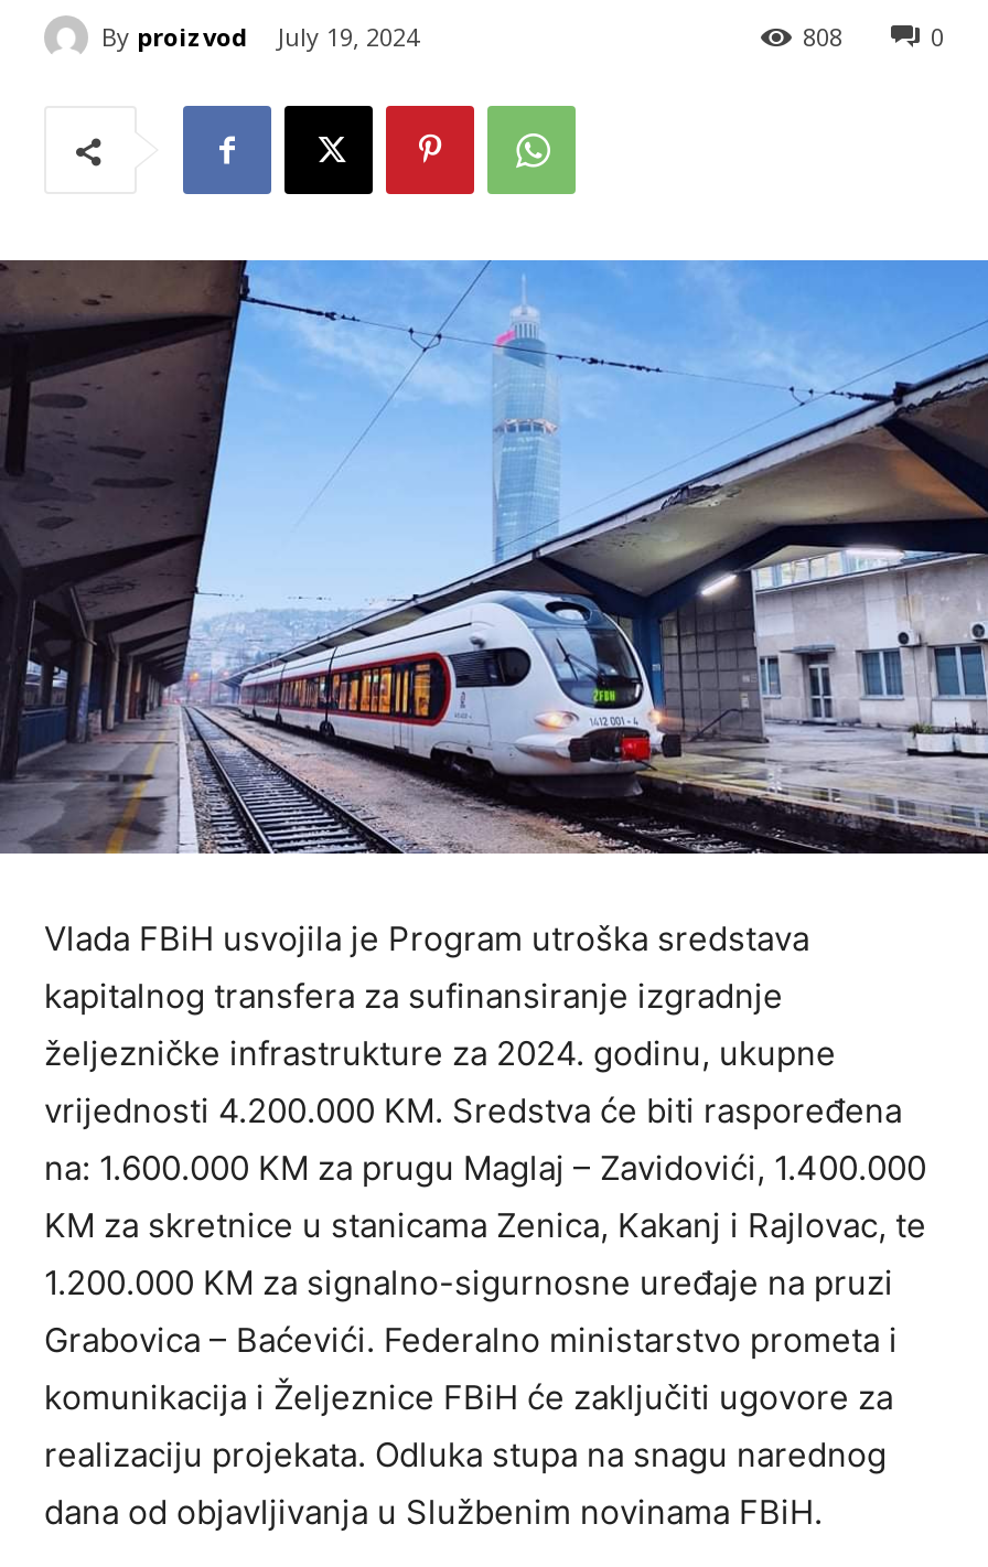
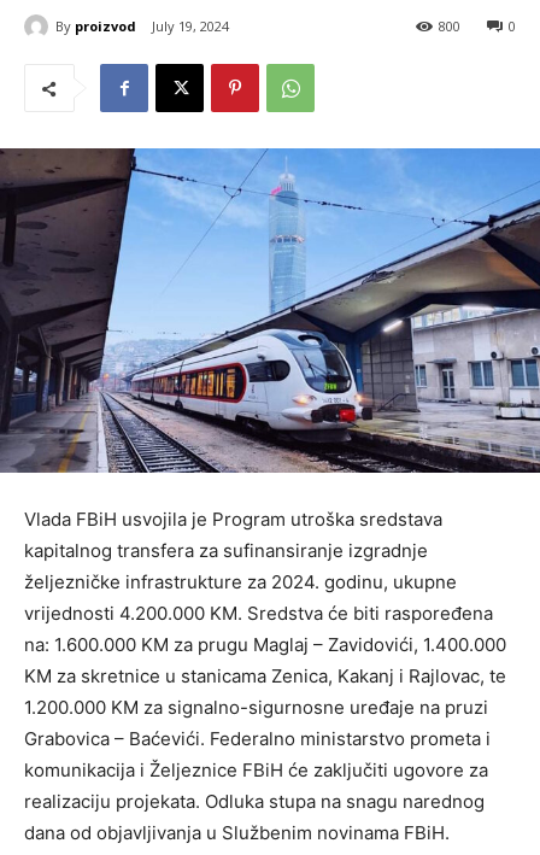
- 808
+ 800
